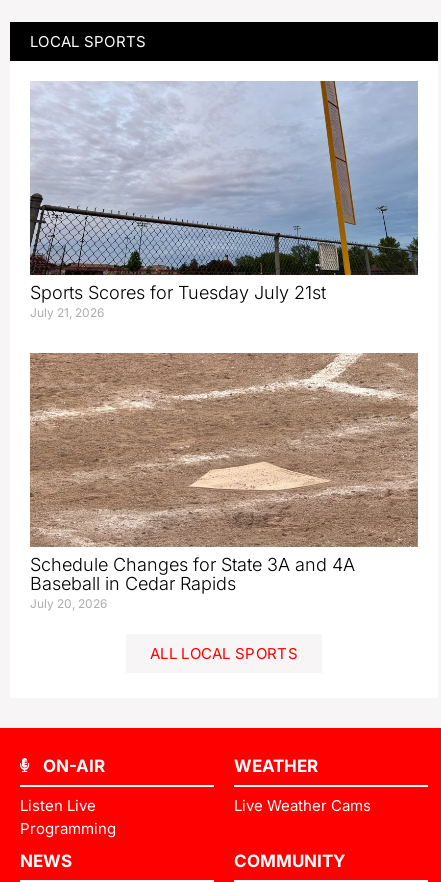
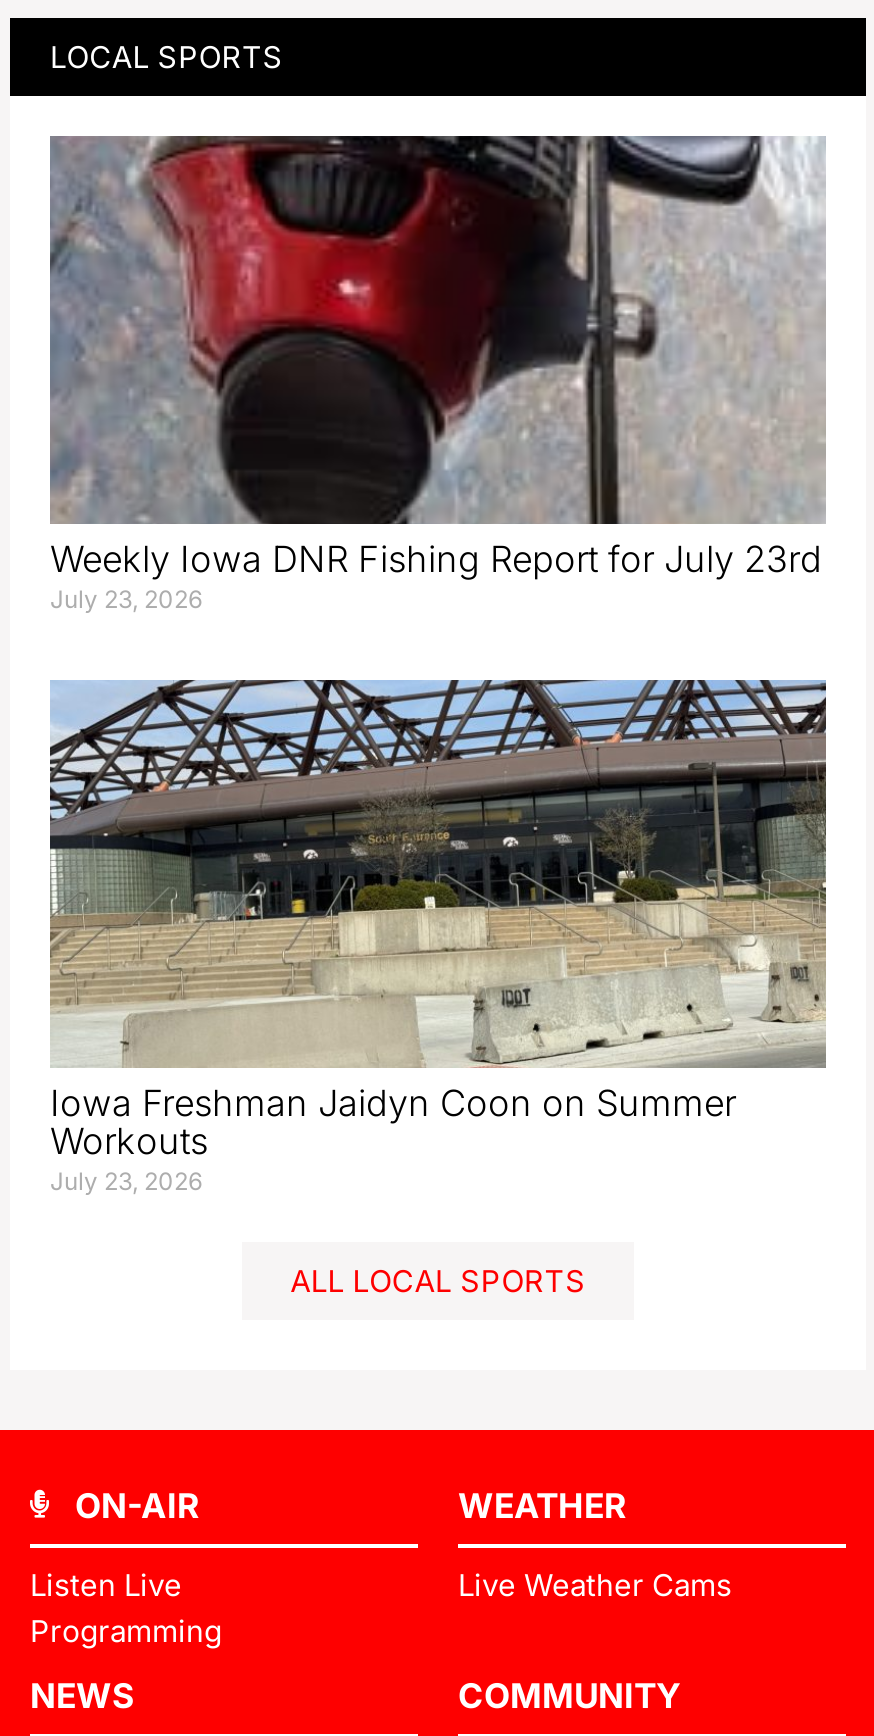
- [image]
- Sports Scores for Tuesday July 21st
- July 21, 2026
+ [image]
+ Weekly Iowa DNR Fishing Report for July 23rd
+ July 23, 2026

- [image]
- Schedule Changes for State 3A and 4A
- Baseball in Cedar Rapids
- July 20, 2026
+ [image]
+ Iowa Freshman Jaidyn Coon on Summer
+ Workouts
+ July 23, 2026
